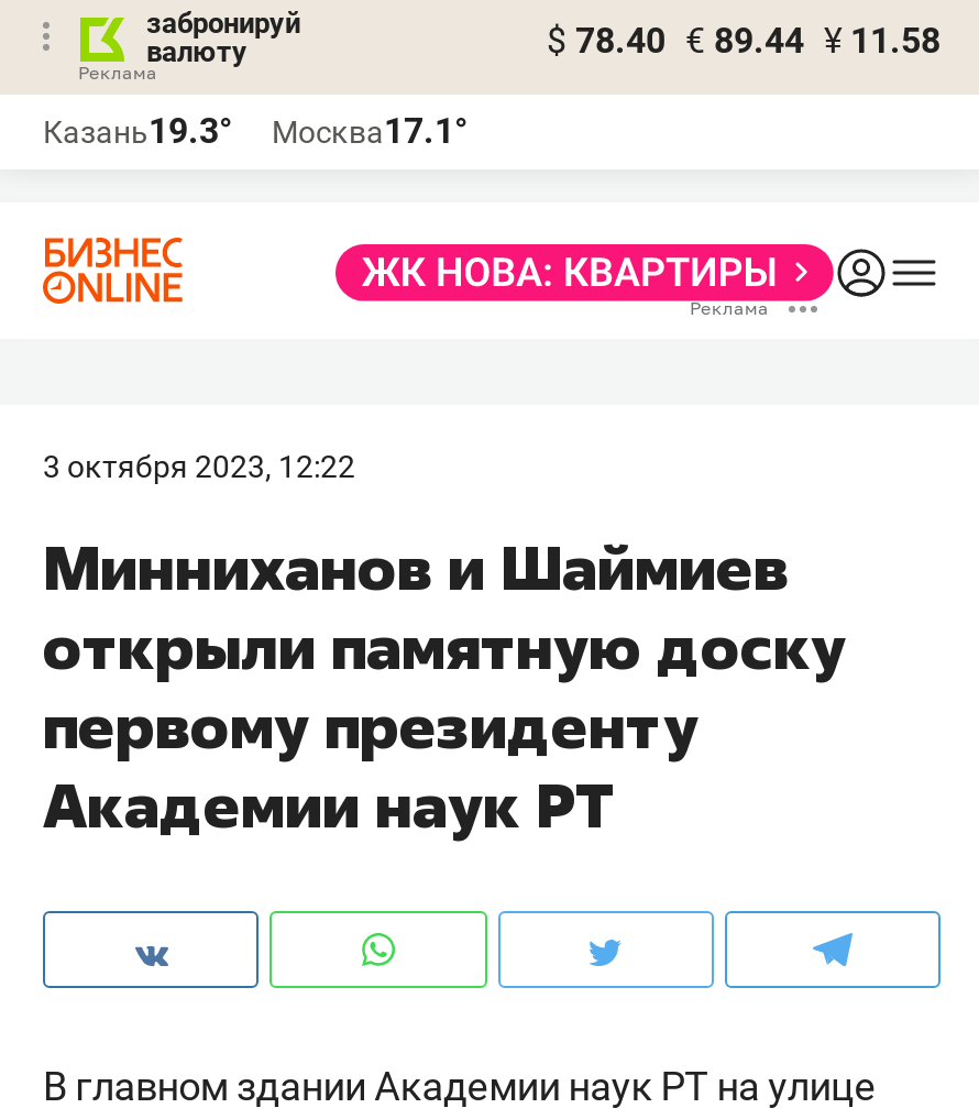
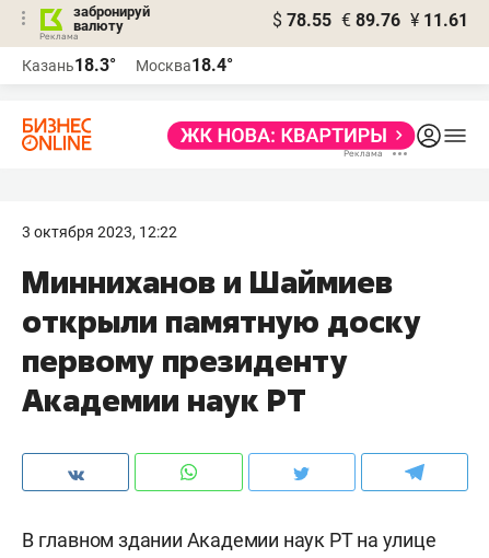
- $ 78.40 € 89.44 ¥ 11.58
+ $ 78.55 € 89.76 ¥ 11.61

- Казань19.3°
+ Казань18.3°

- Москва17.1°
+ Москва18.4°
